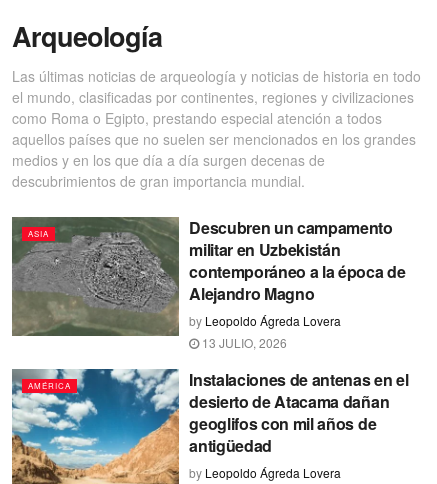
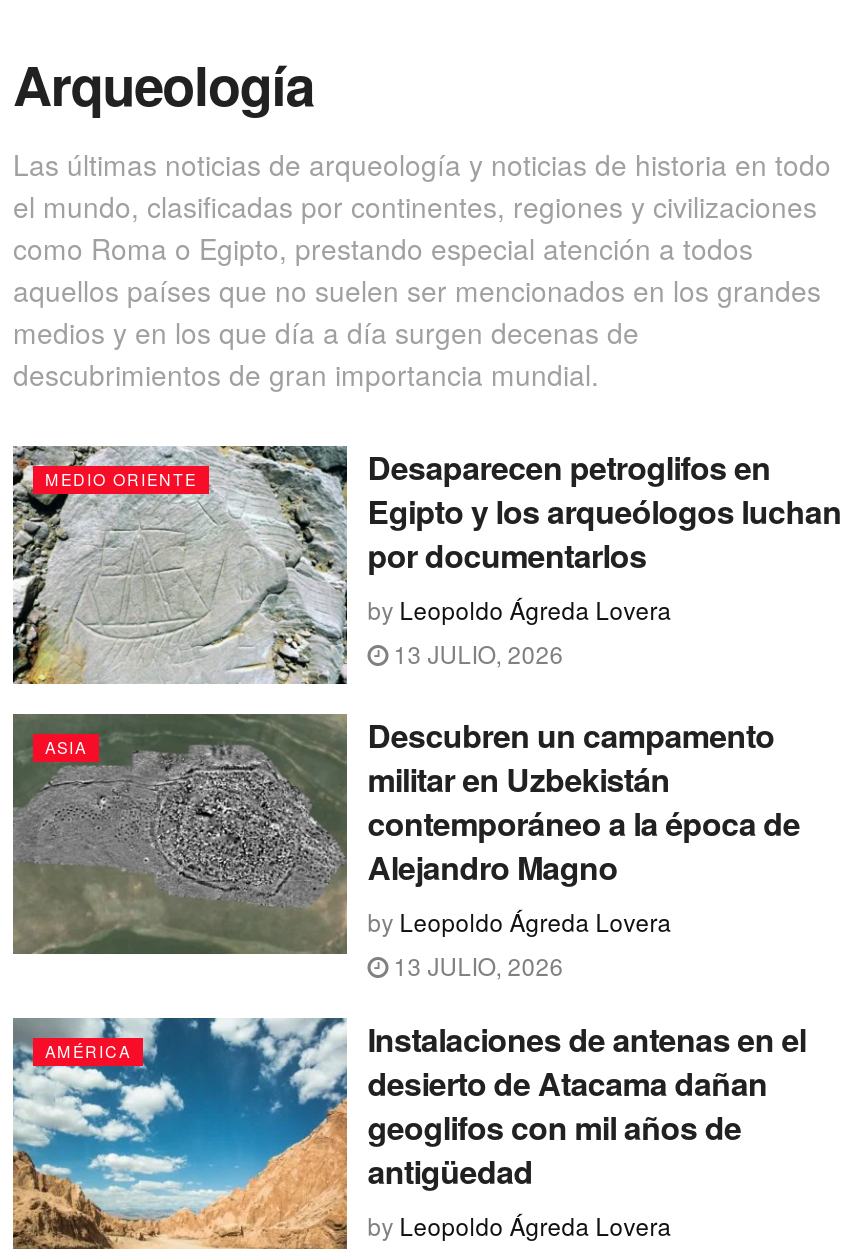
+ [image]
+ MEDIO ORIENTE
+ Desaparecen petroglifos en
+ Egipto y los arqueólogos luchan
+ por documentarlos
+ by Leopoldo Ágreda Lovera
+ 13 JULIO, 2026
